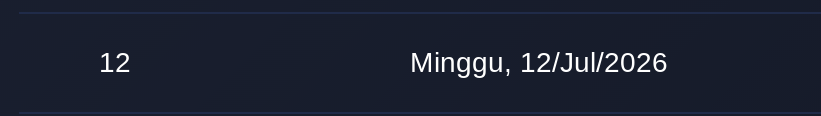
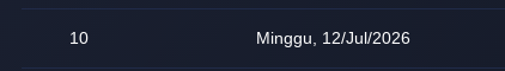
- 12
+ 10
